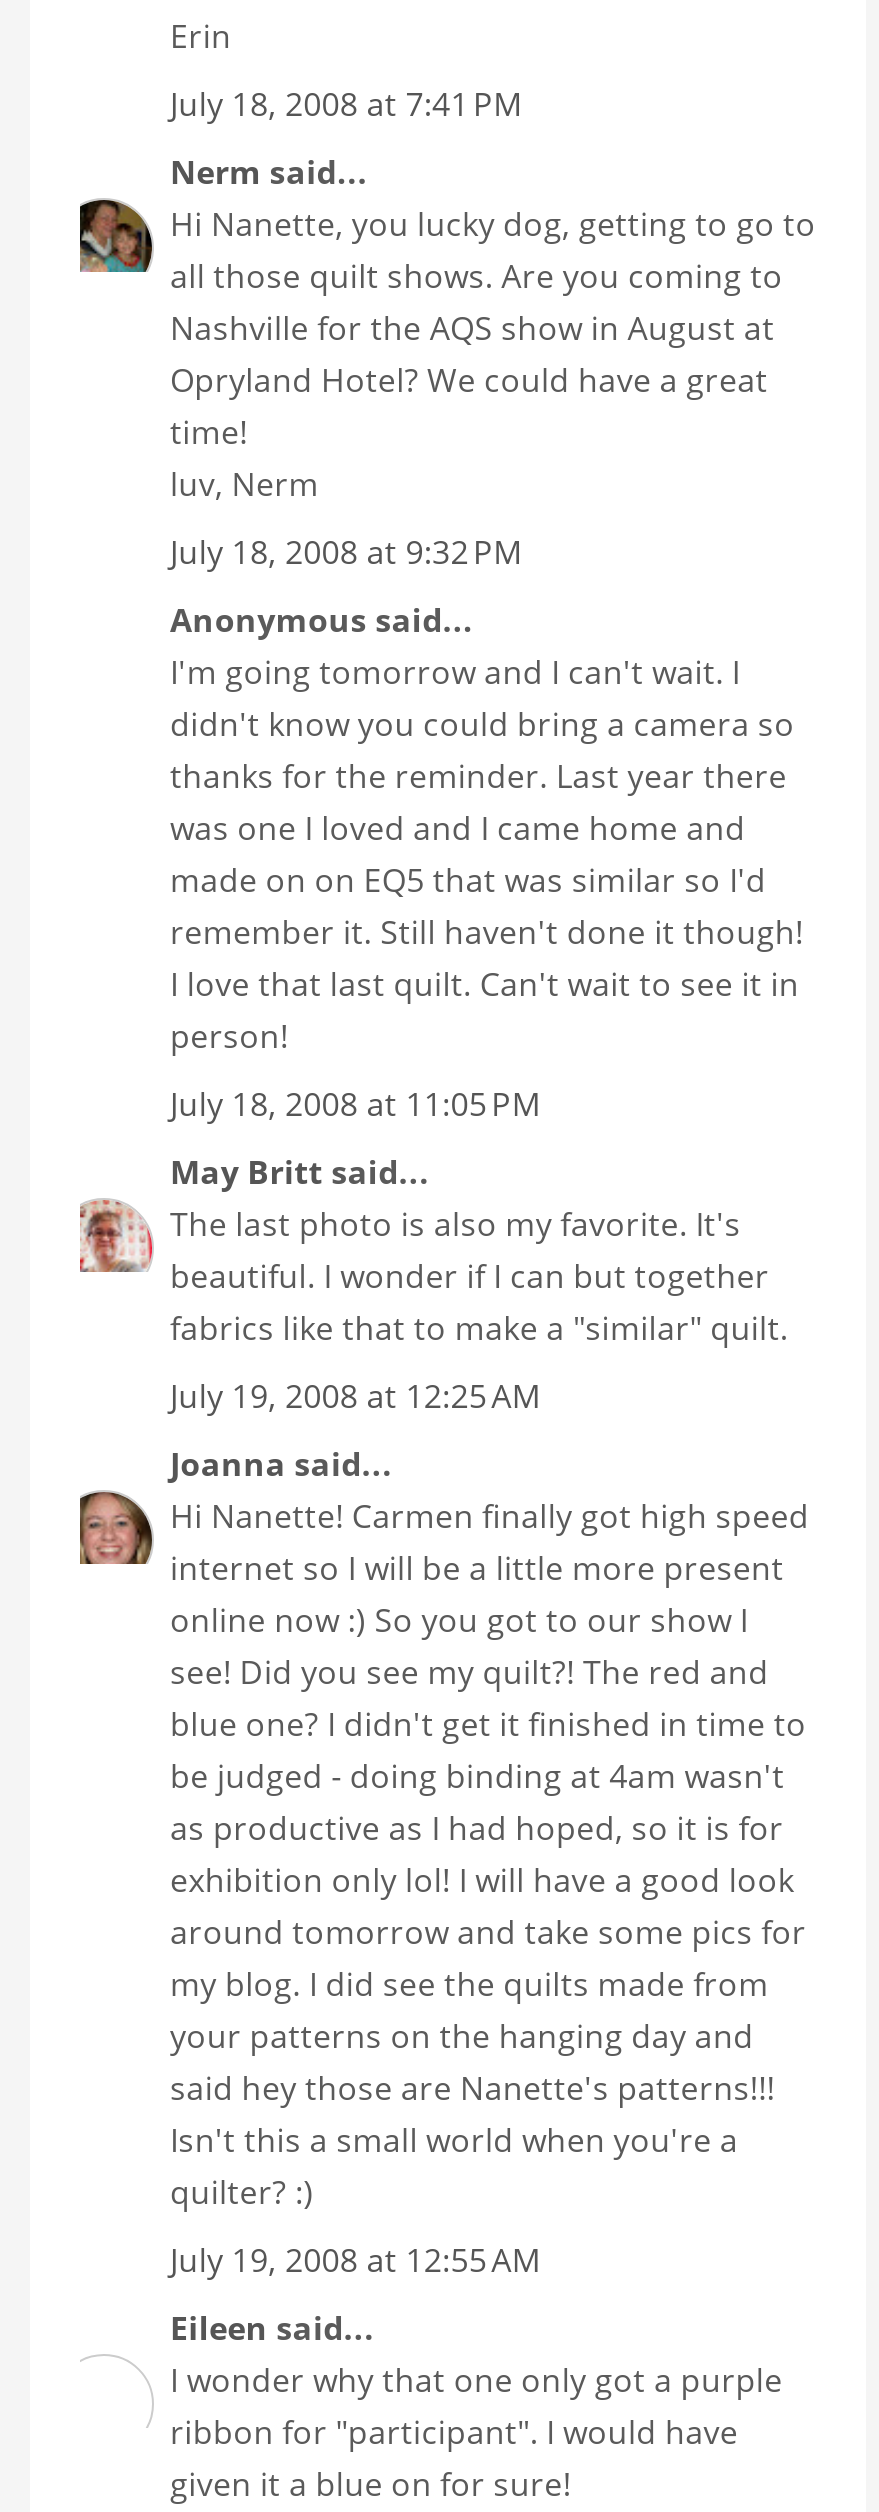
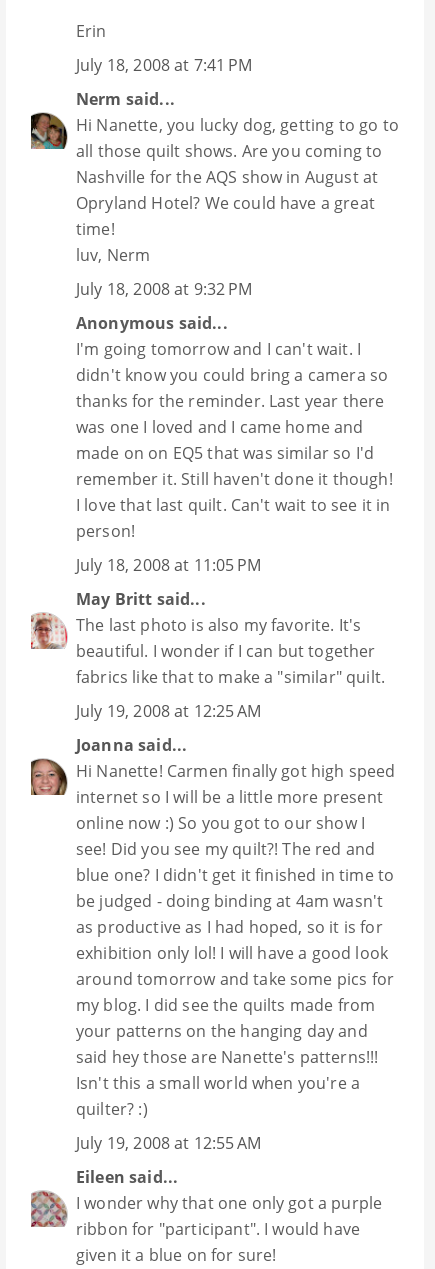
+ [image]
